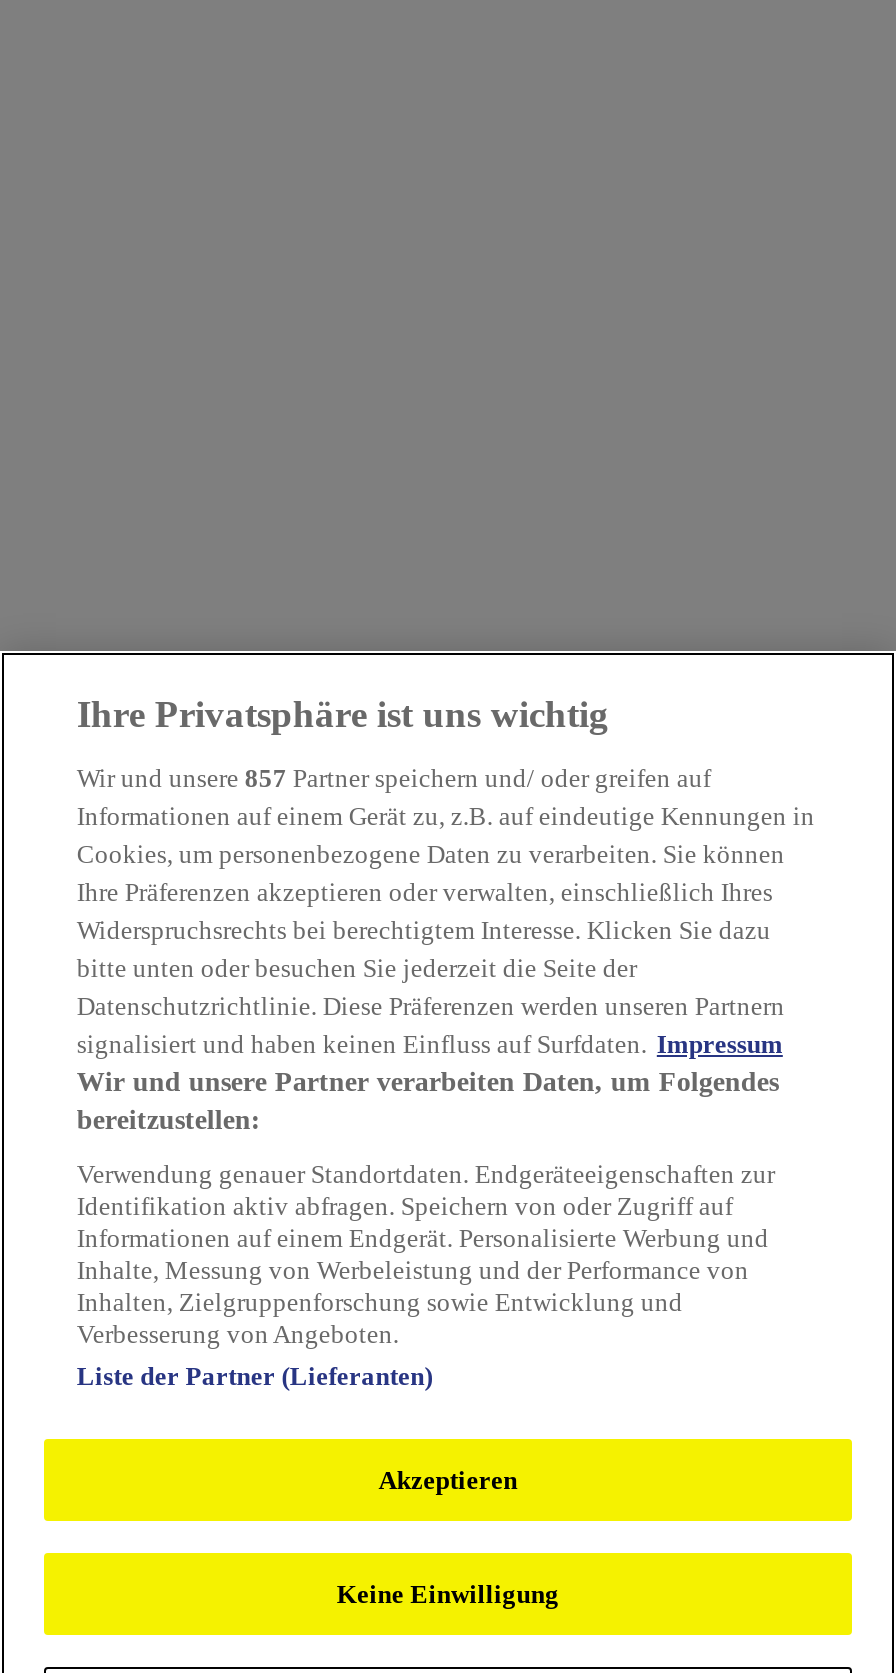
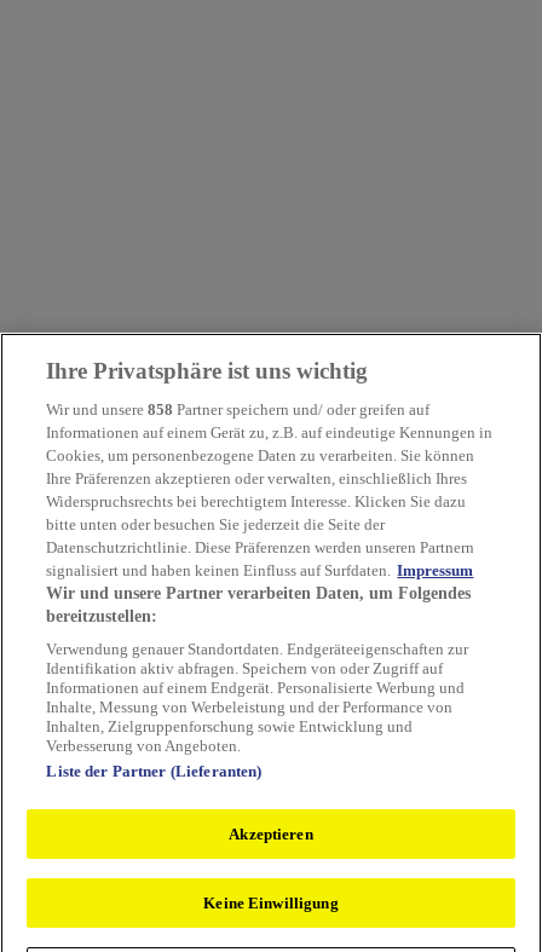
- Wir und unsere 857 Partner speichern und/ oder greifen auf
+ Wir und unsere 858 Partner speichern und/ oder greifen auf
